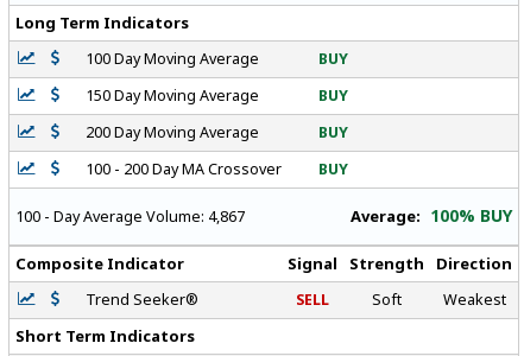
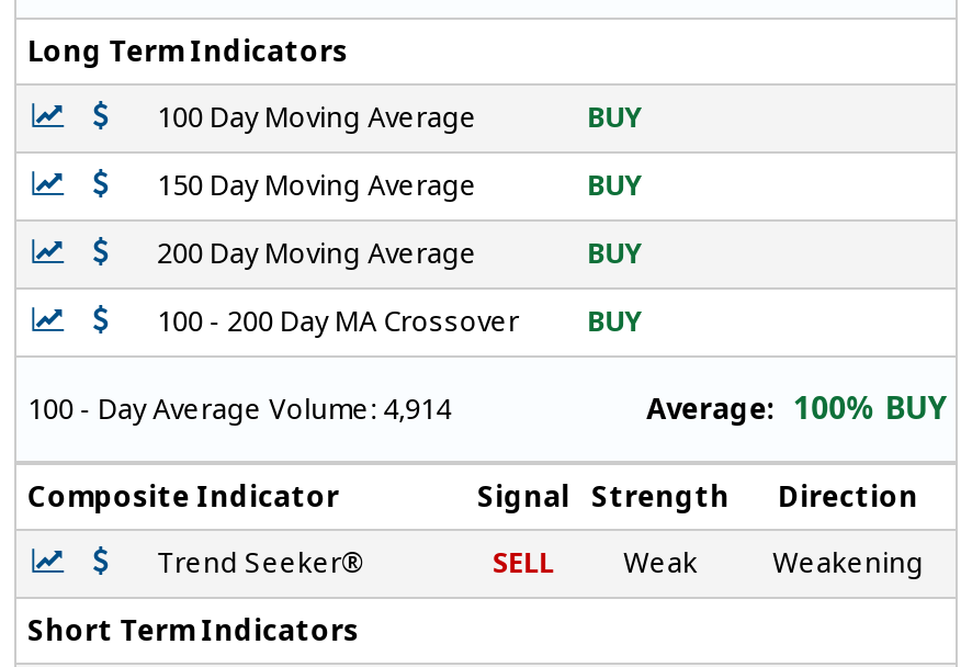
- 100 - Day Average Volume: 4,867
+ 100 - Day Average Volume: 4,914

- Soft
- Weakest
+ Weak
+ Weakening
